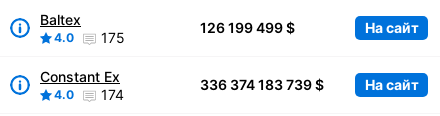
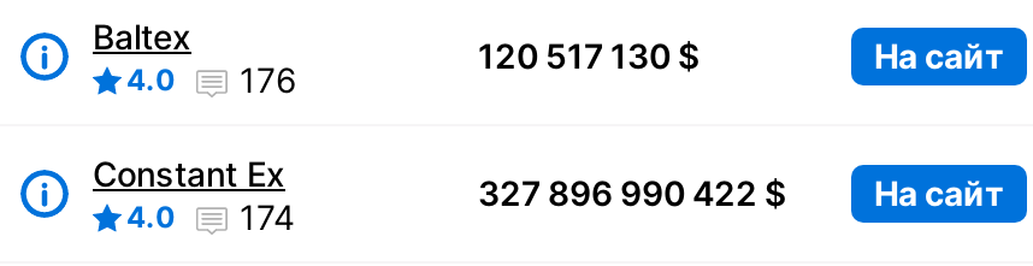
- 126 199 499 $
+ 120 517 130 $

- 4.0 175
+ 4.0 176

- 336 374 183 739 $
+ 327 896 990 422 $
